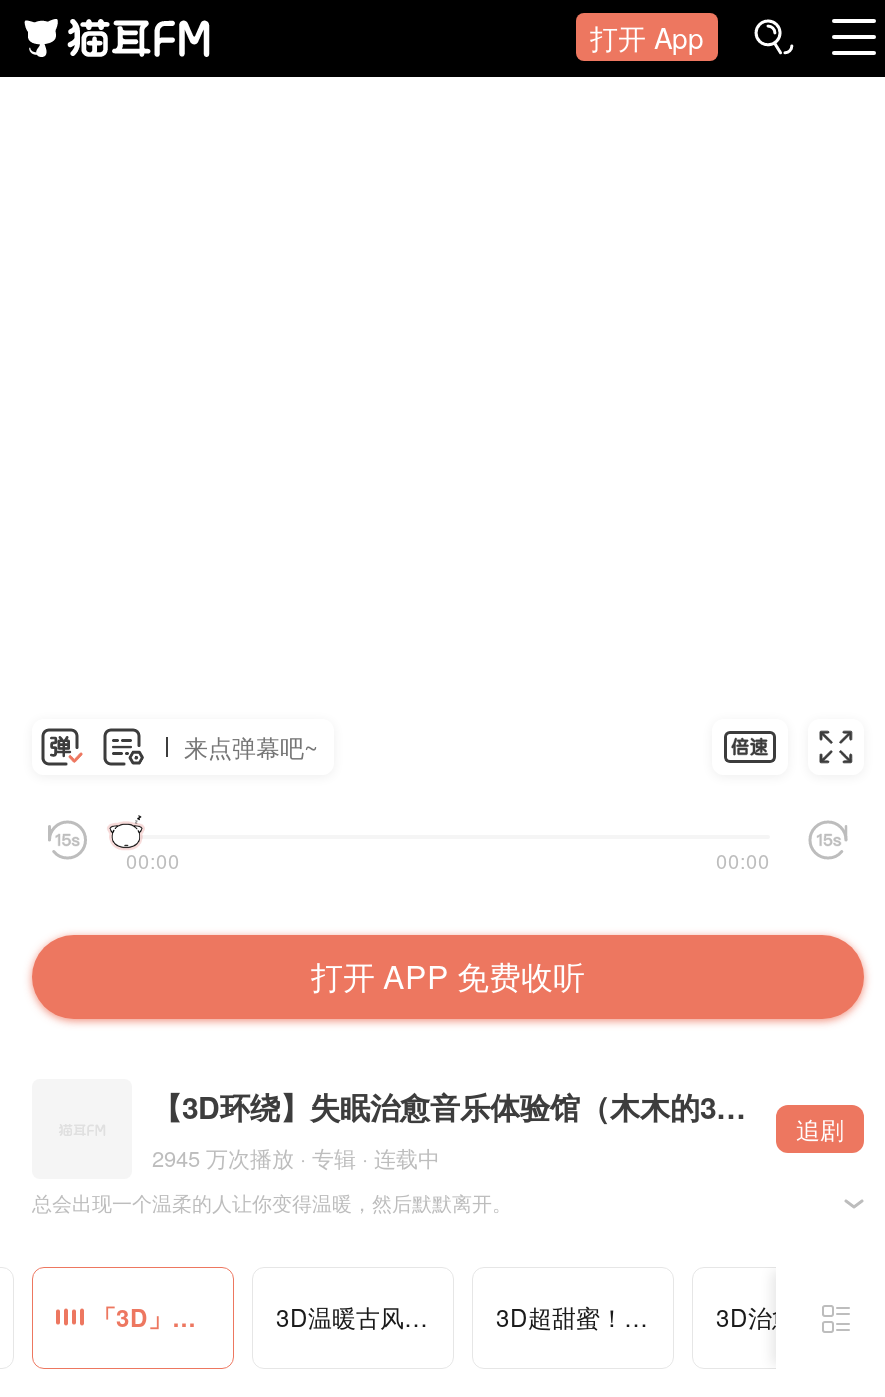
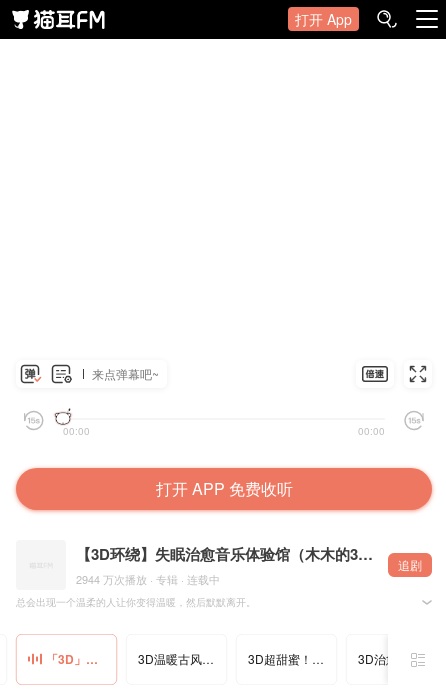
- 2945 万次播放 · 专辑 · 连载中
+ 2944 万次播放 · 专辑 · 连载中
